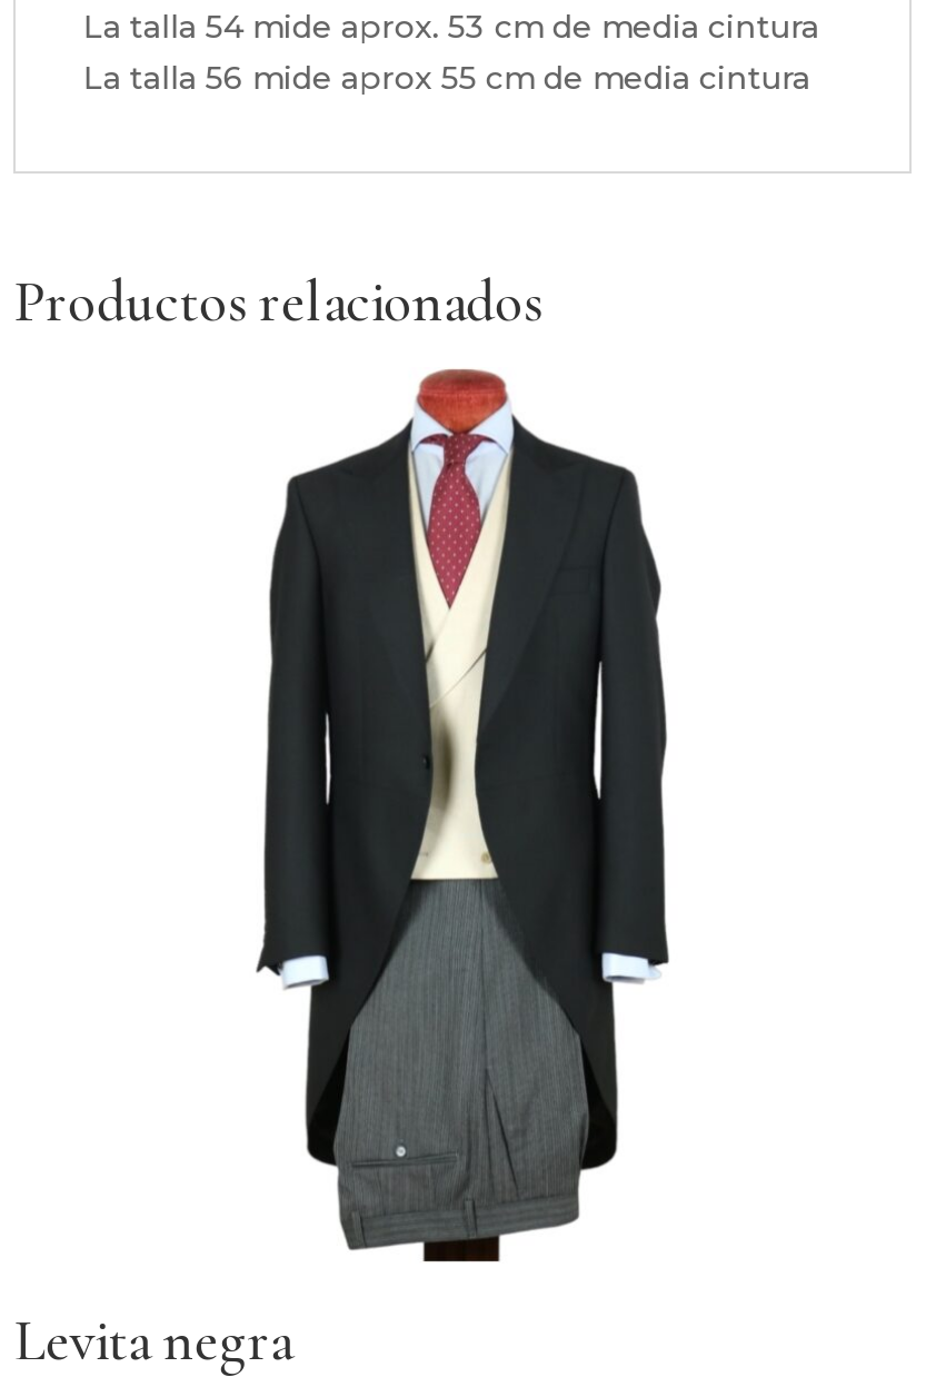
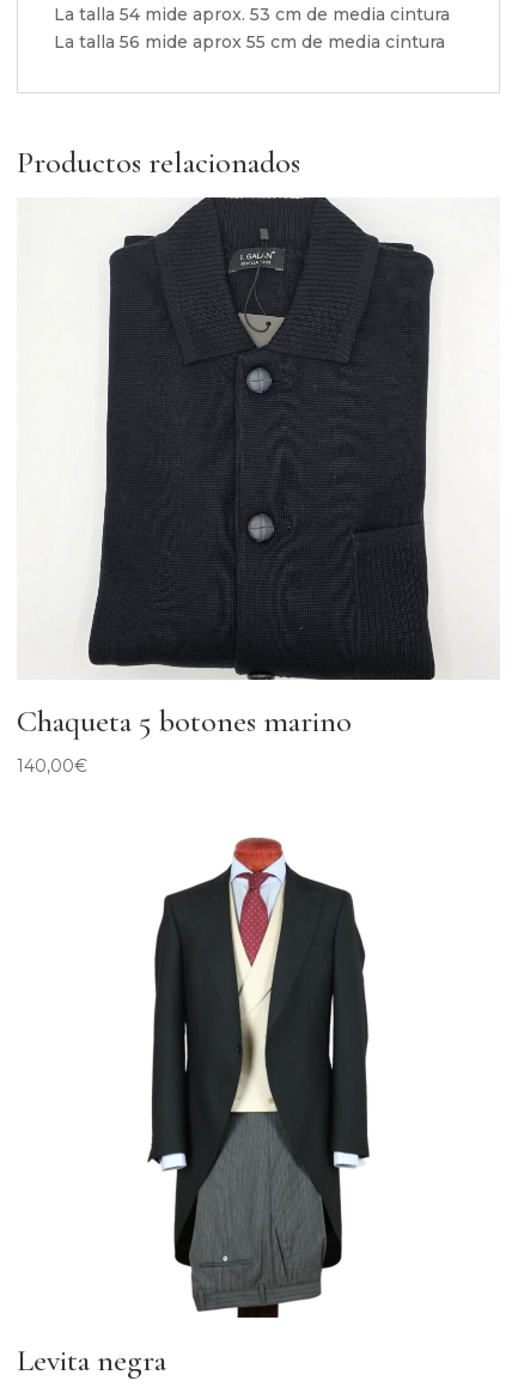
+ [image]
+ Chaqueta 5 botones marino
+ 140,00€
